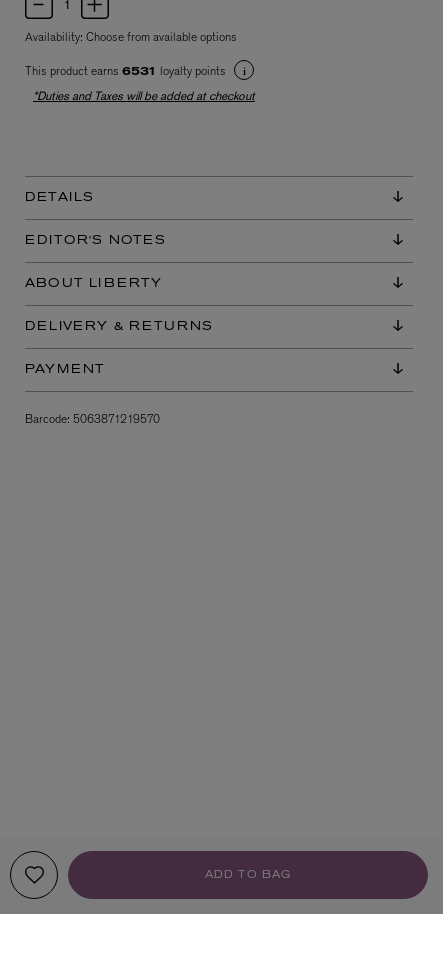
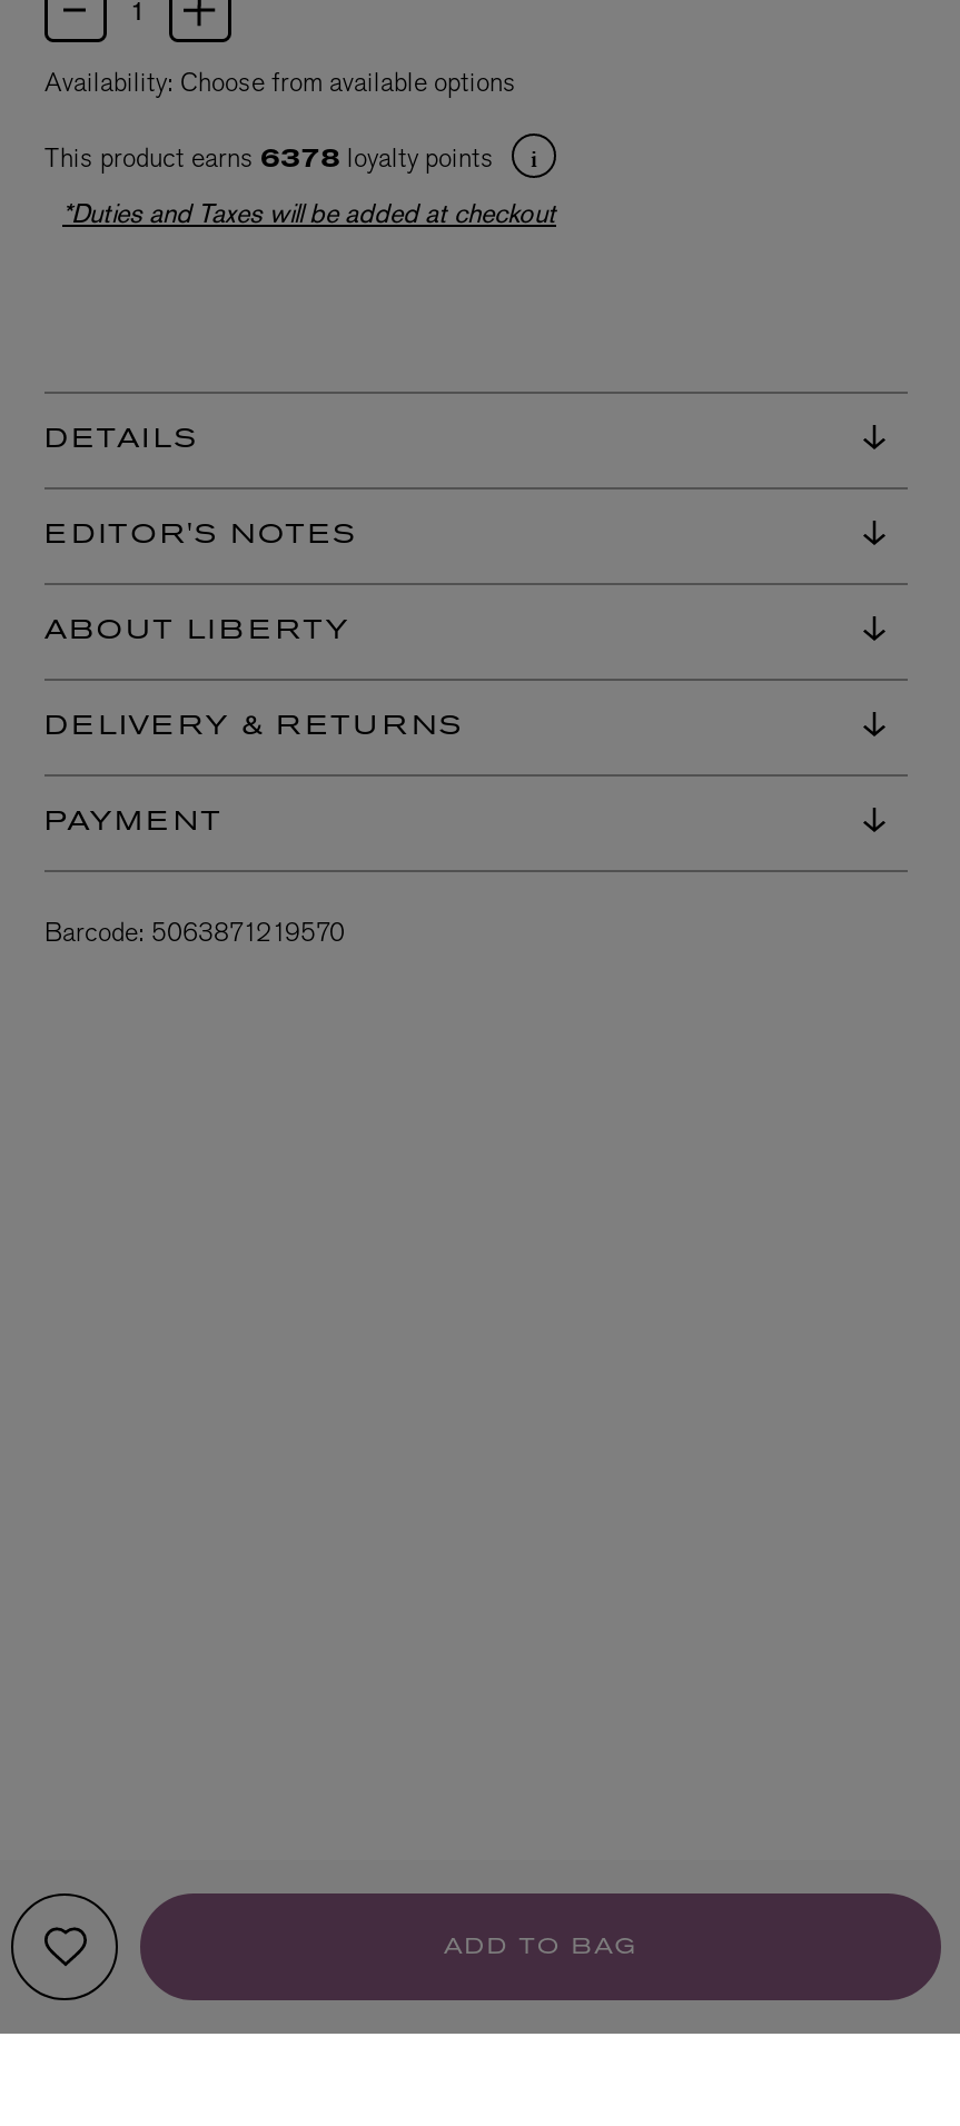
- This product earns 6531 loyalty points
+ This product earns 6378 loyalty points
